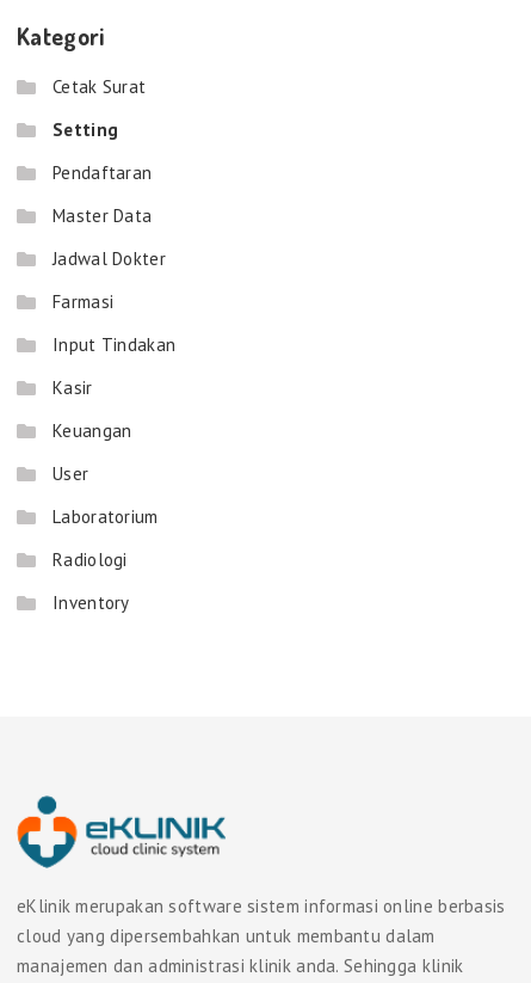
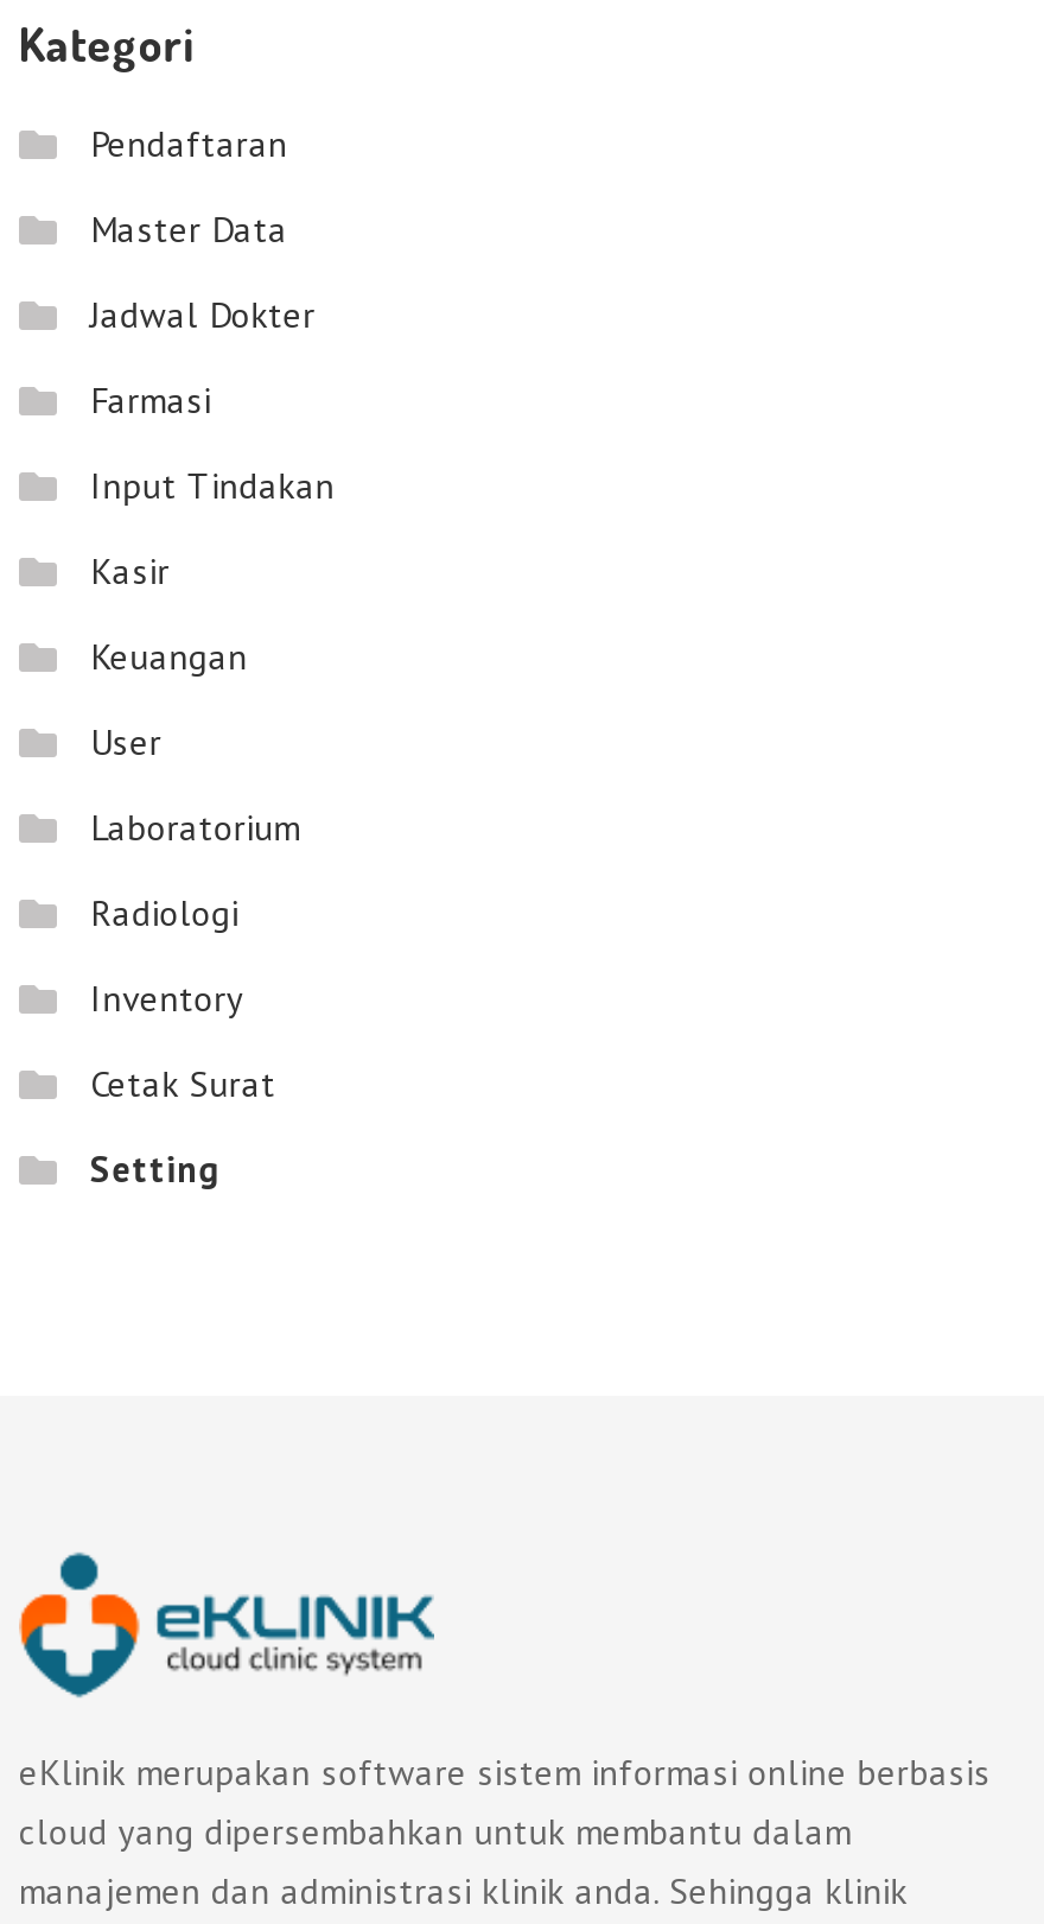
moved down: Cetak Surat | Setting

moved up: Pendaftaran | Master Data | Jadwal Dokter | ... | Radiologi | Inventory
